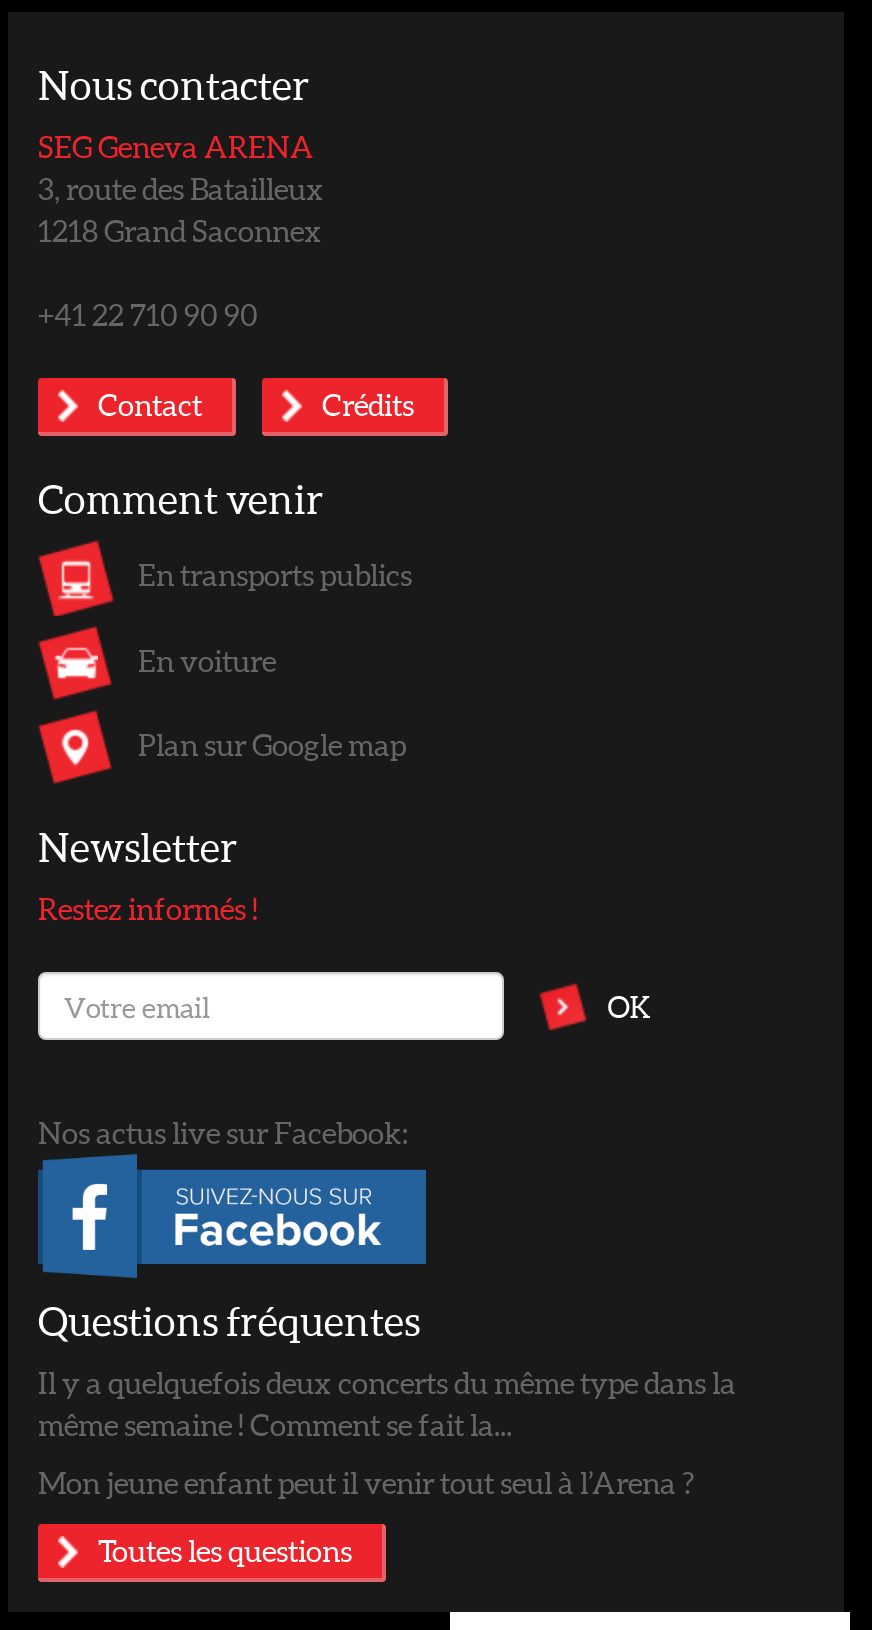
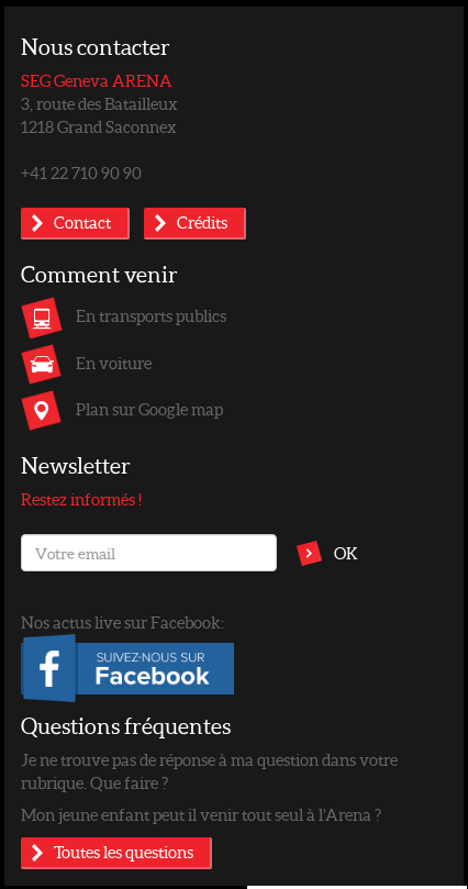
- Il y a quelquefois deux concerts du même type dans la
- même semaine ! Comment se fait la...
+ Je ne trouve pas de réponse à ma question dans votre
+ rubrique. Que faire ?
